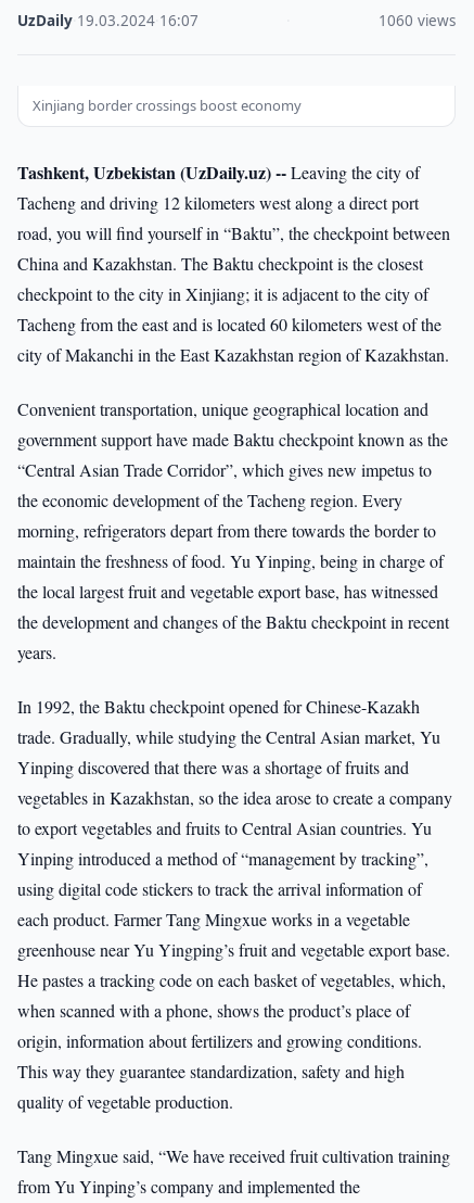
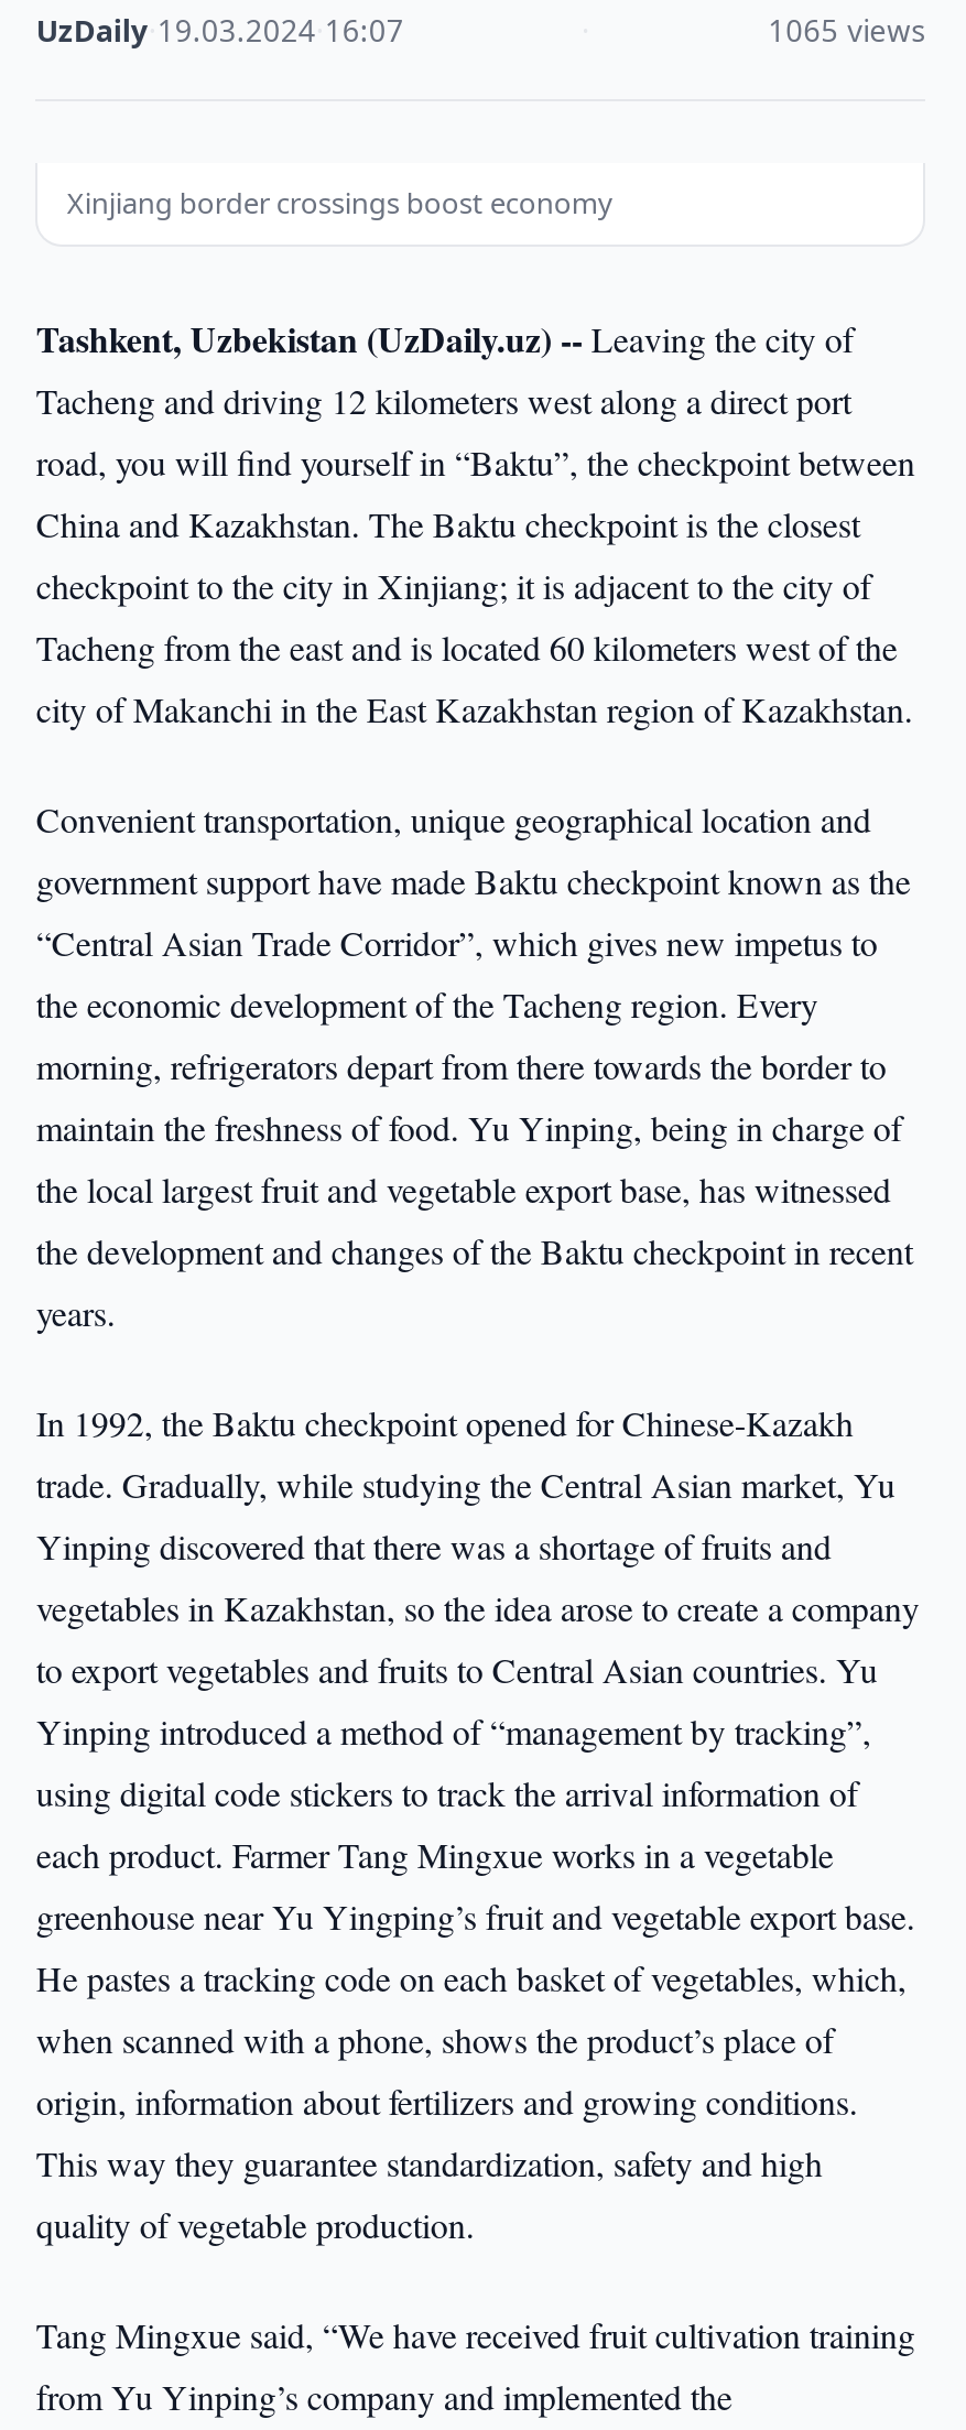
- 1060 views
+ 1065 views
